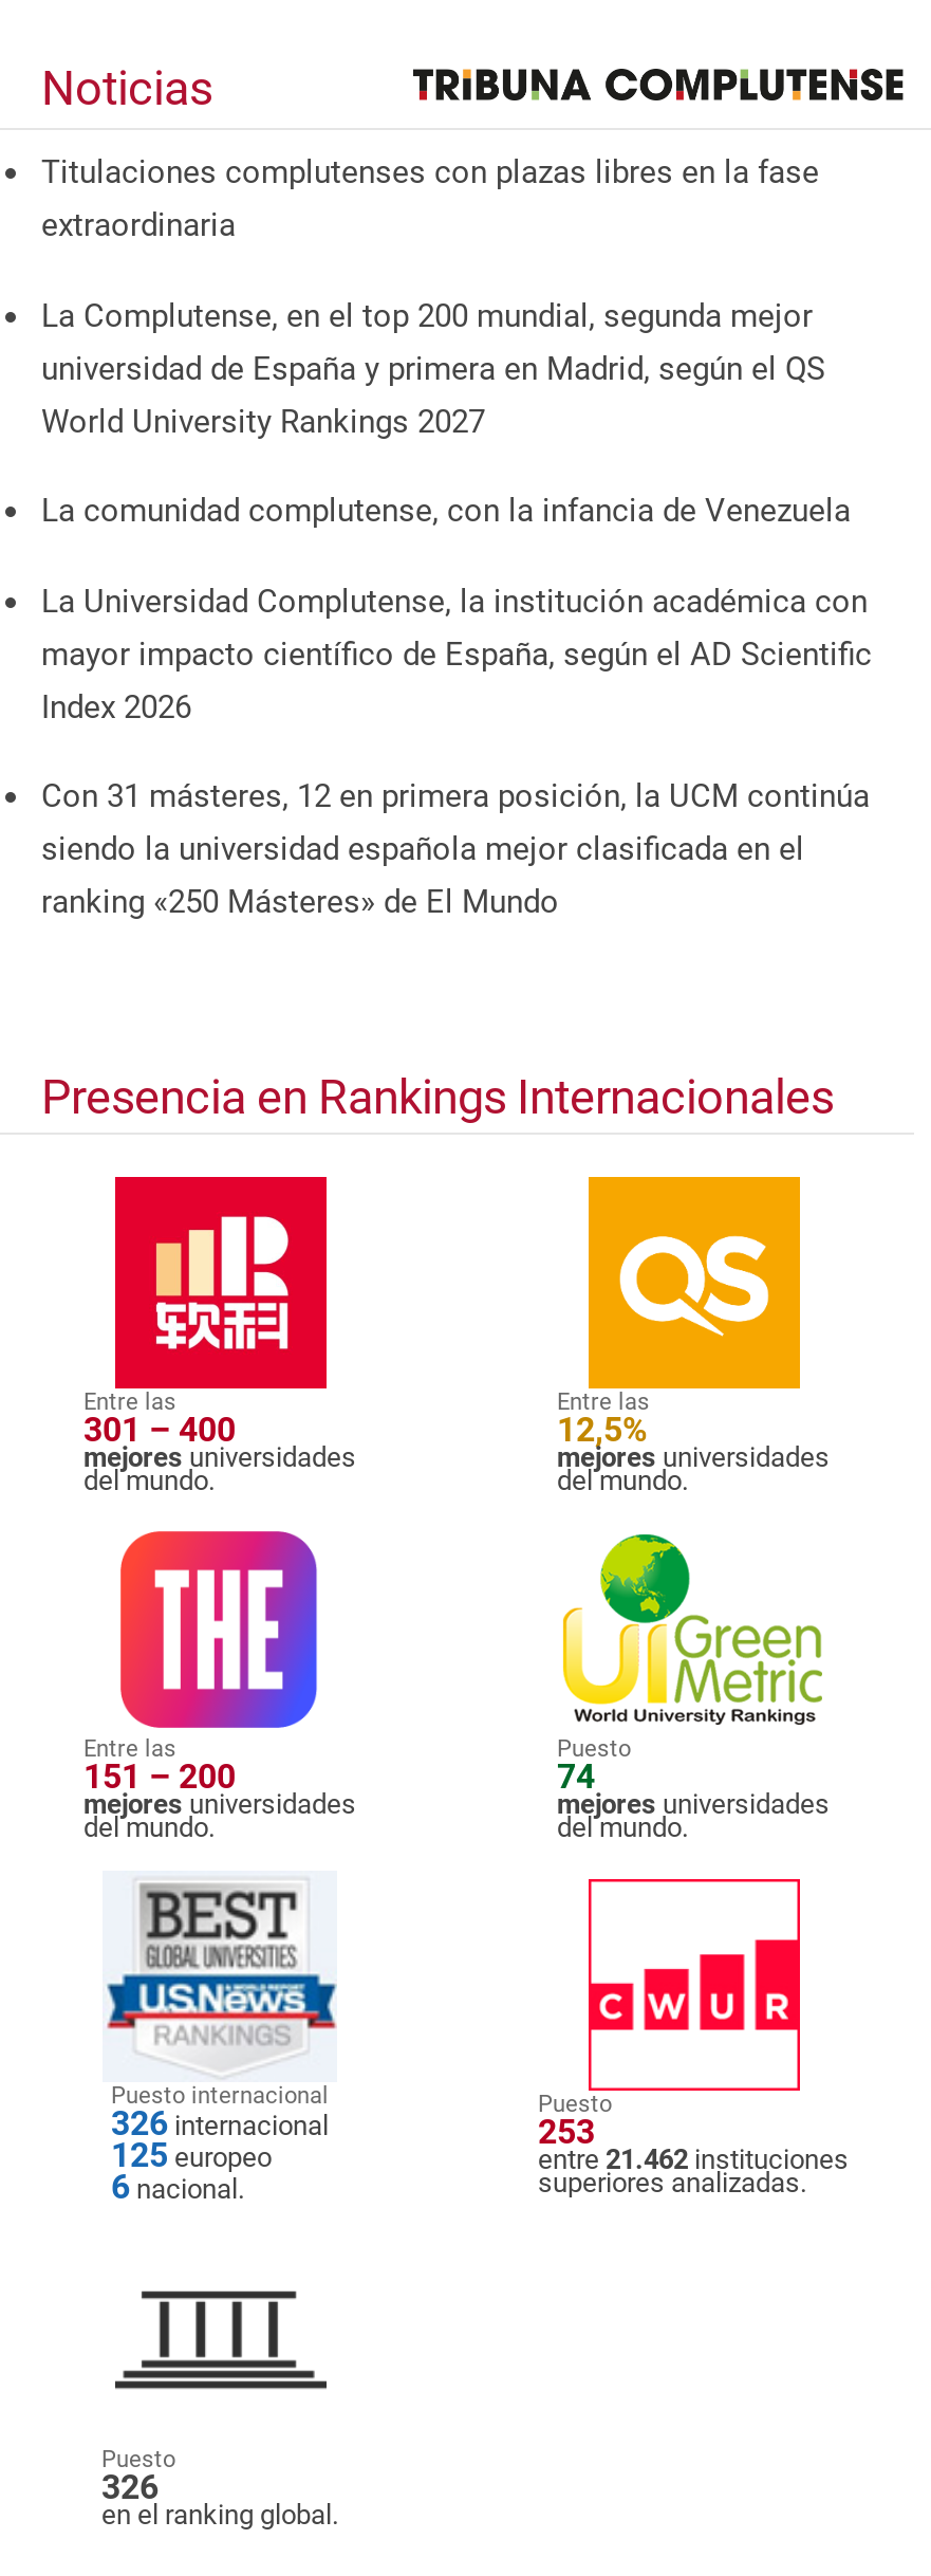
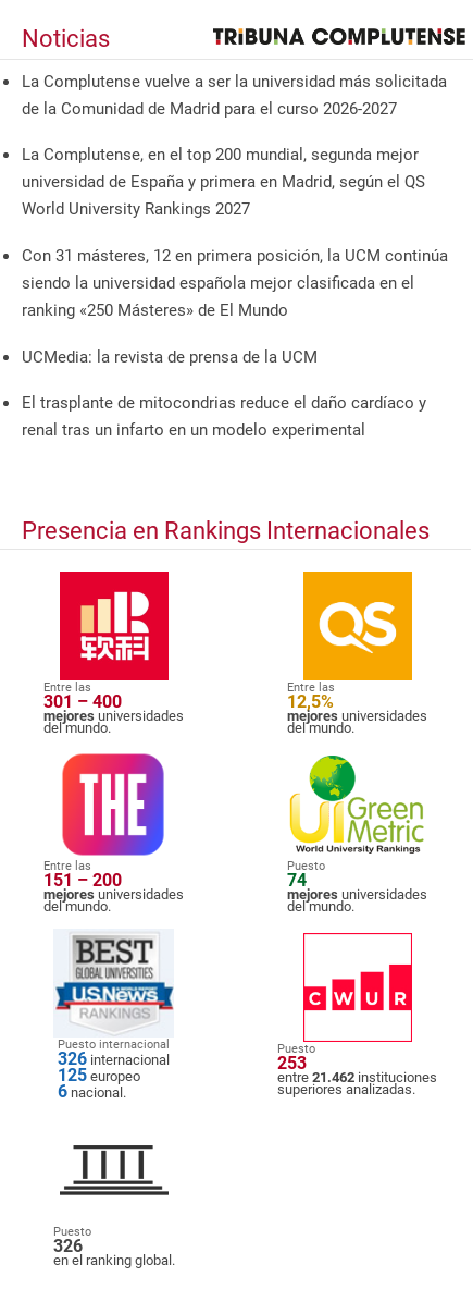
- Titulaciones complutenses con plazas libres en la fase
- extraordinaria
+ La Complutense vuelve a ser la universidad más solicitada
+ de la Comunidad de Madrid para el curso 2026-2027

- La comunidad complutense, con la infancia de Venezuela
- La Universidad Complutense, la institución académica con
- mayor impacto científico de España, según el AD Scientific
- Index 2026

moved up: Con 31 másteres, 12 en primera posición, la UCM continúa | siendo la universidad española mejor clasificada en el | ranking «250 Másteres» de El Mundo

+ UCMedia: la revista de prensa de la UCM
+ El trasplante de mitocondrias reduce el daño cardíaco y
+ renal tras un infarto en un modelo experimental
